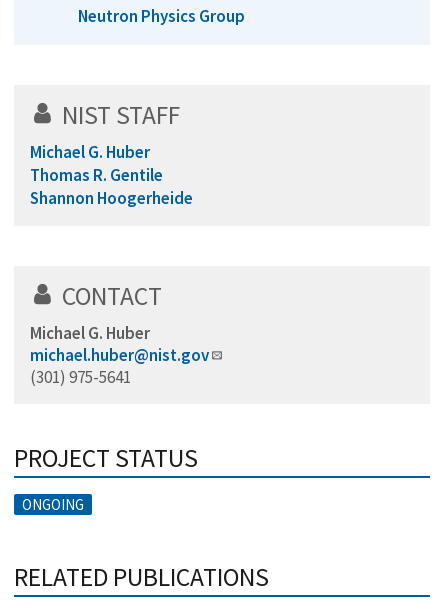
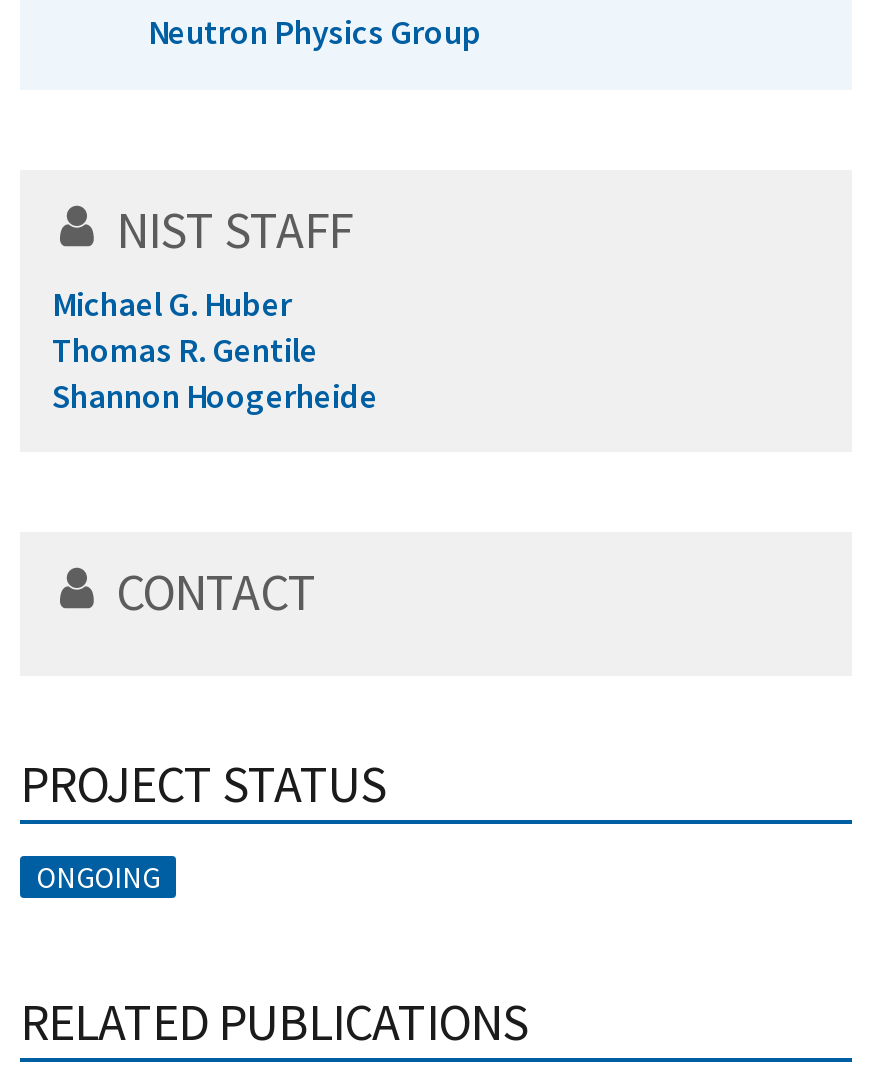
- Michael G. Huber
- michael.huber@nist.gov
- (301) 975-5641
